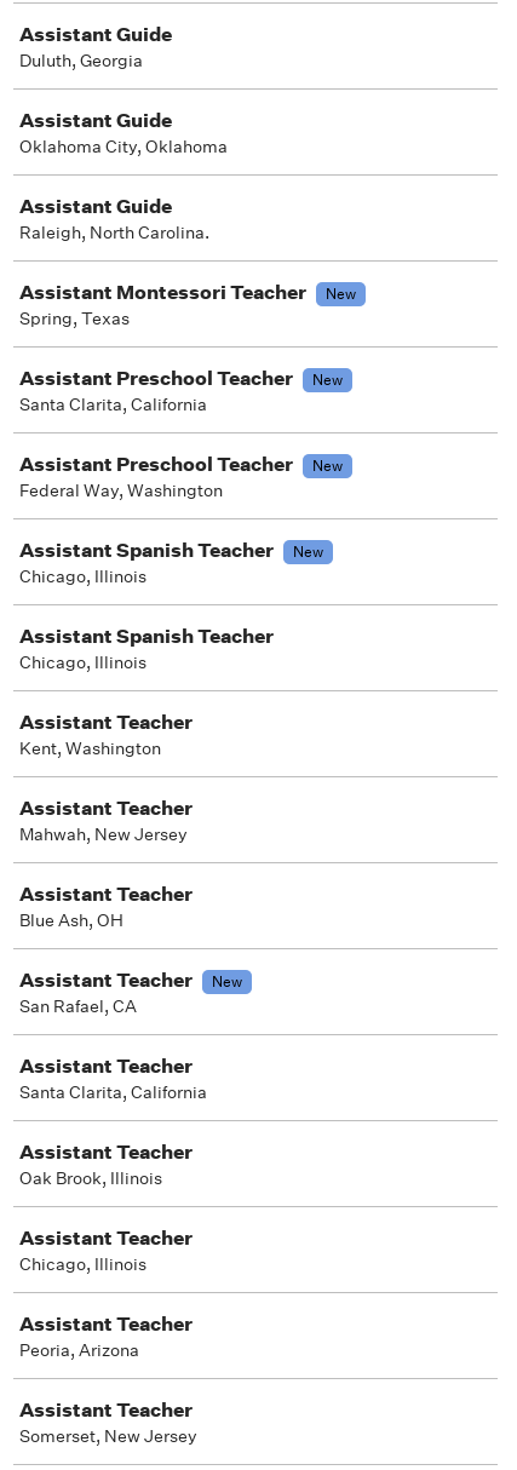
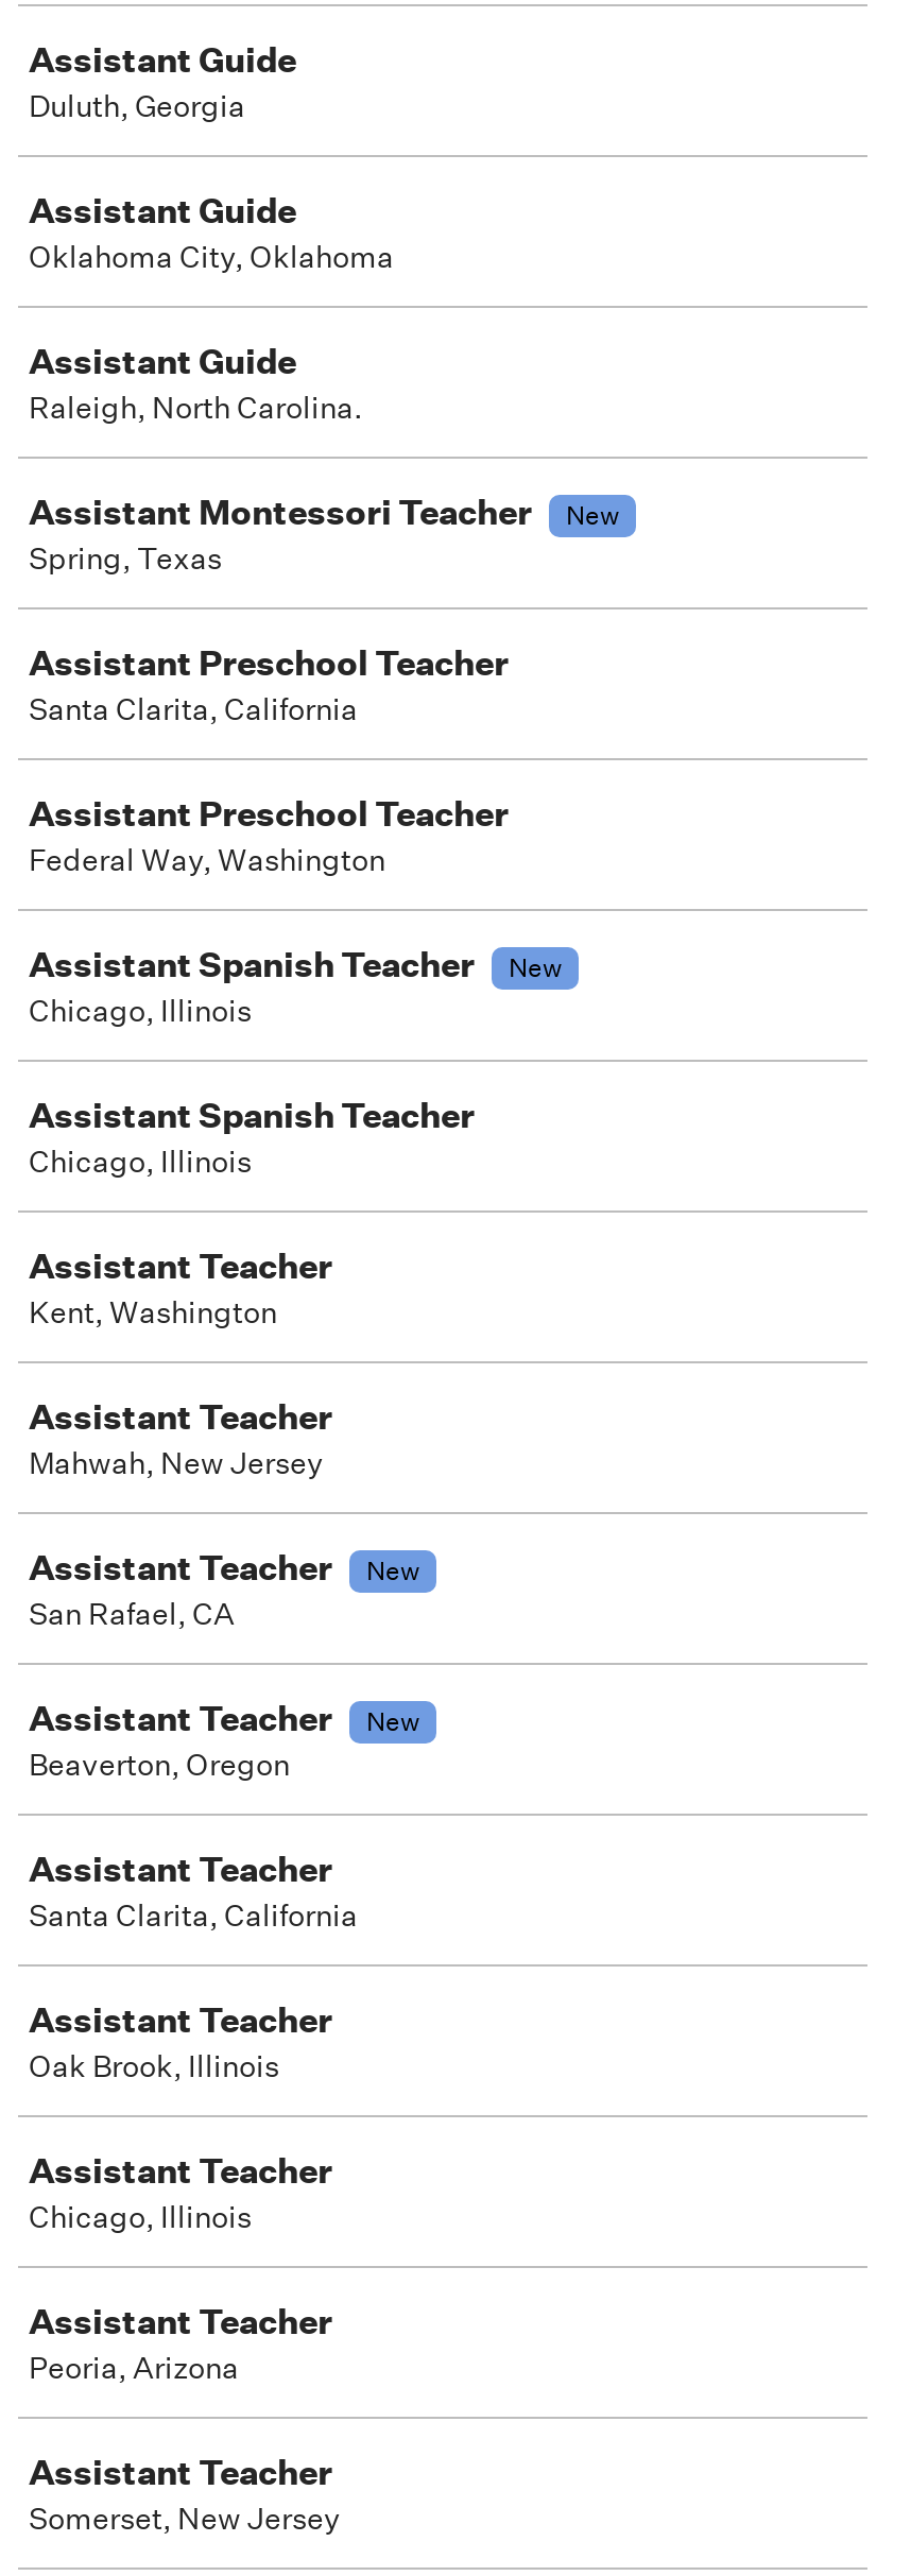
- New

- New

- Blue Ash, OH
+ New
+ San Rafael, CA

- San Rafael, CA
+ Beaverton, Oregon
